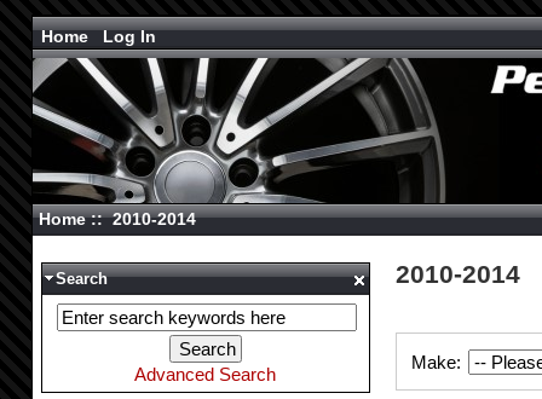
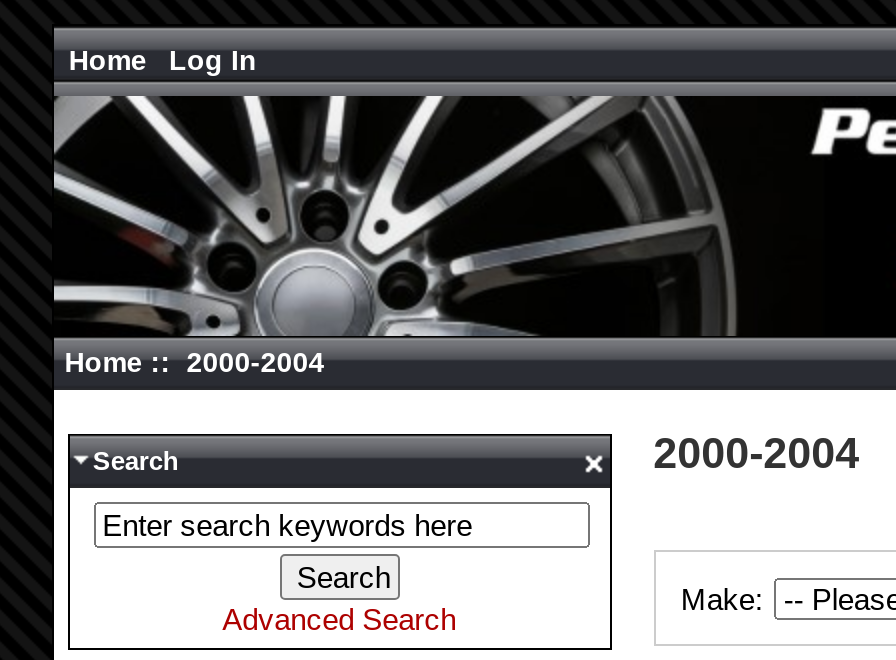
- Home:: 2010-2014
+ Home:: 2000-2004

- 2010-2014
+ 2000-2004
